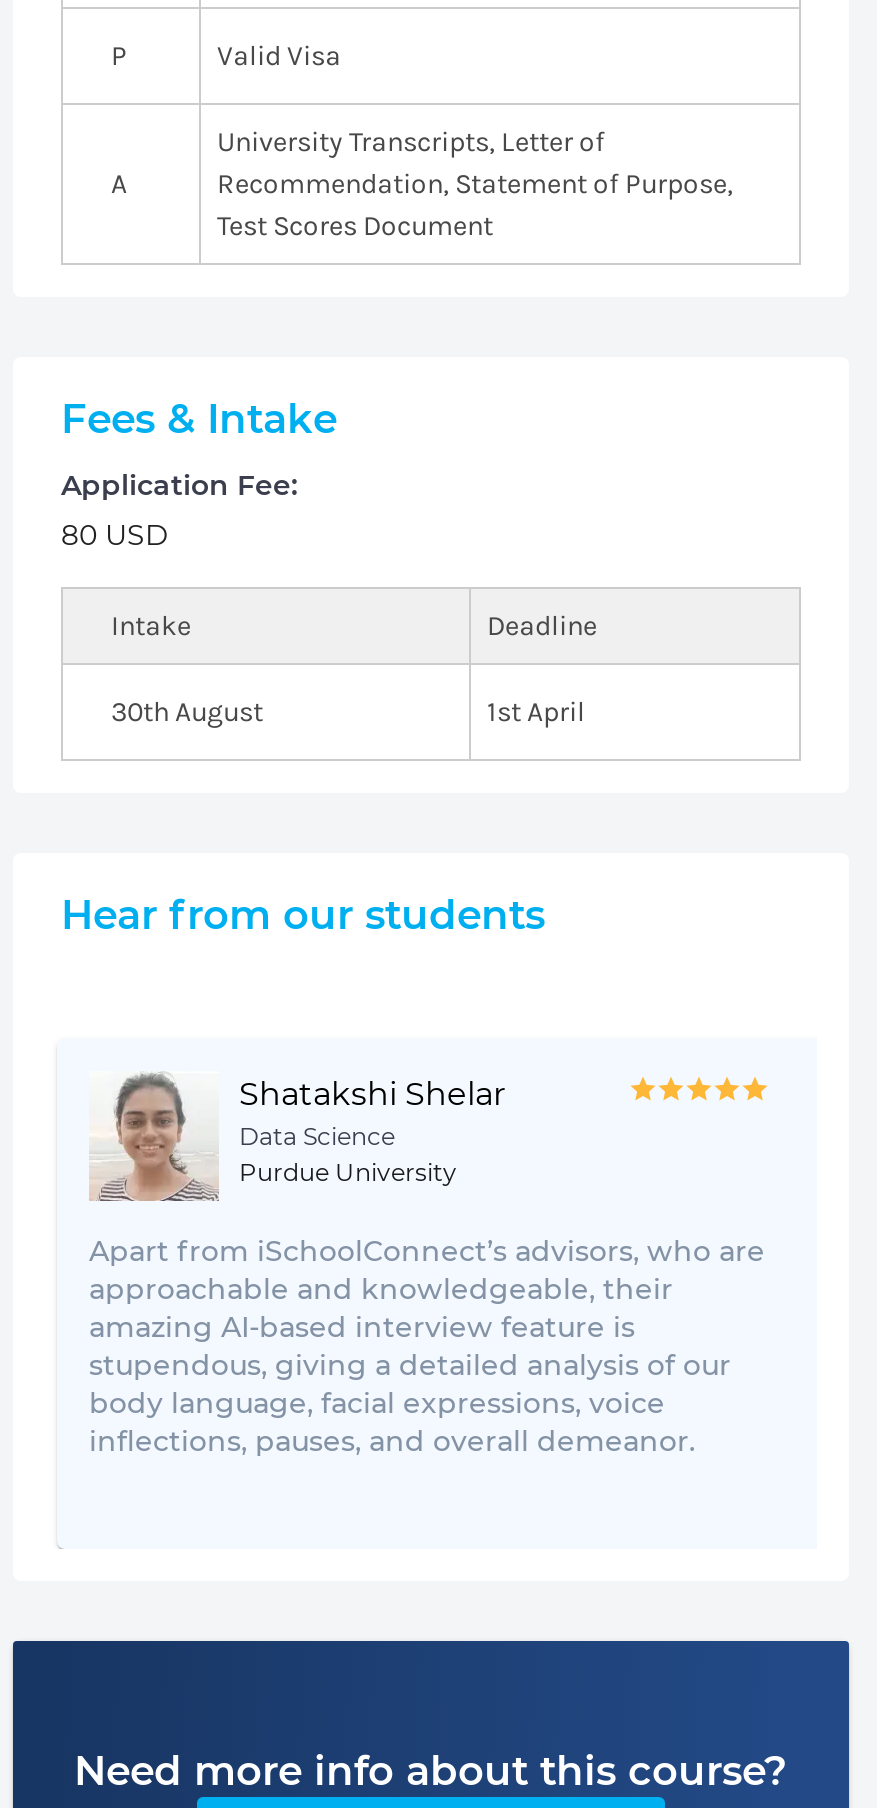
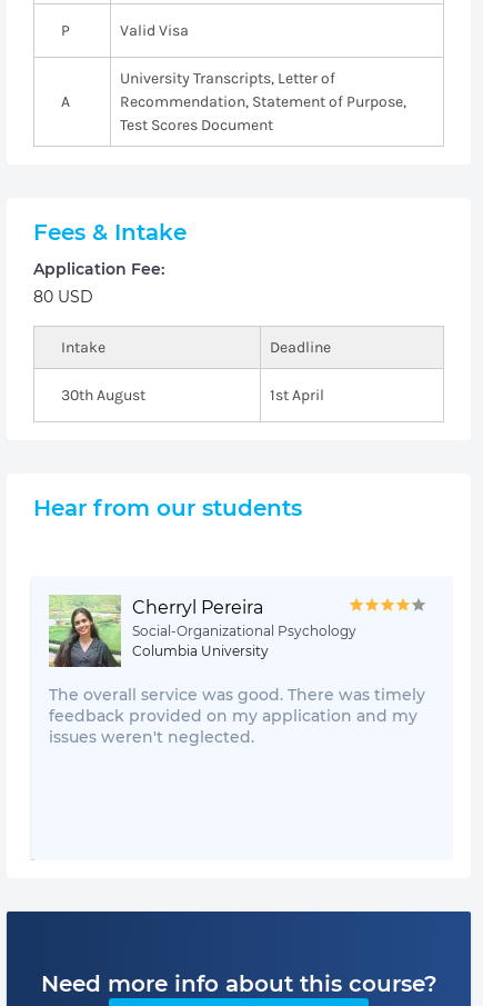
- [image]
- Shatakshi Shelar
- Data Science
- Purdue University
+ [image]
+ Cherryl Pereira
+ Social-Organizational Psychology
+ Columbia University

- Apart from iSchoolConnect’s advisors, who are
- approachable and knowledgeable, their
- amazing AI-based interview feature is
- stupendous, giving a detailed analysis of our
- body language, facial expressions, voice
- inflections, pauses, and overall demeanor.
+ The overall service was good. There was timely
+ feedback provided on my application and my
+ issues weren't neglected.
